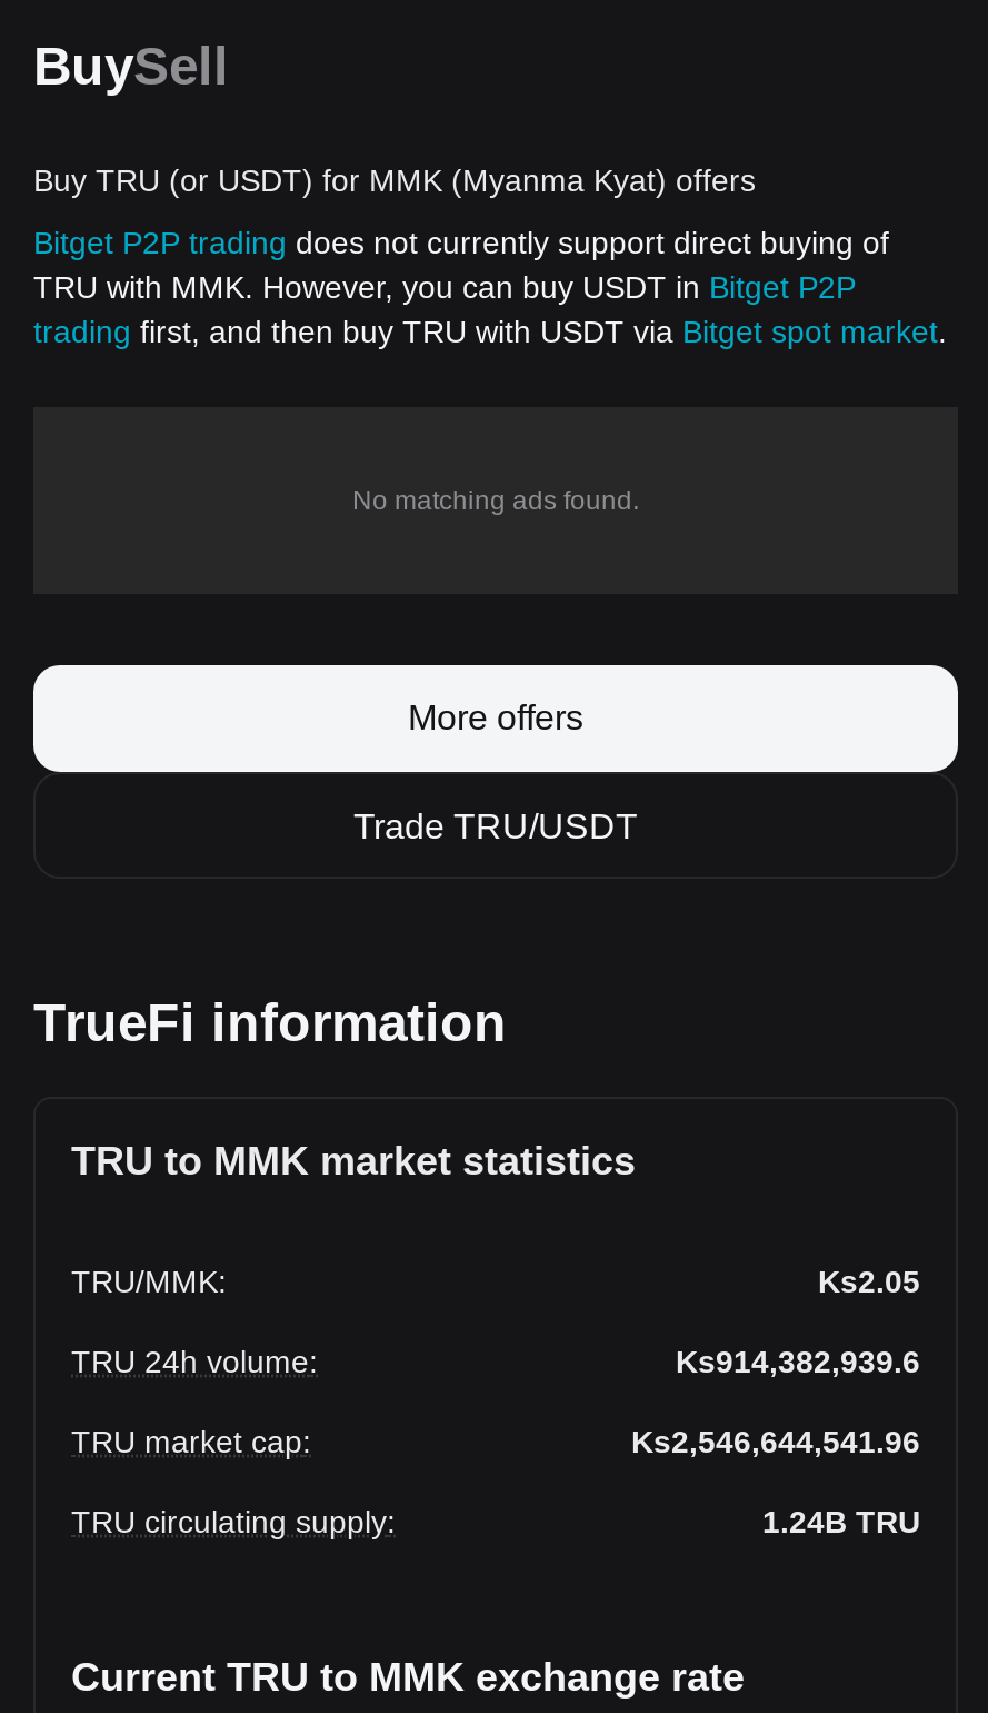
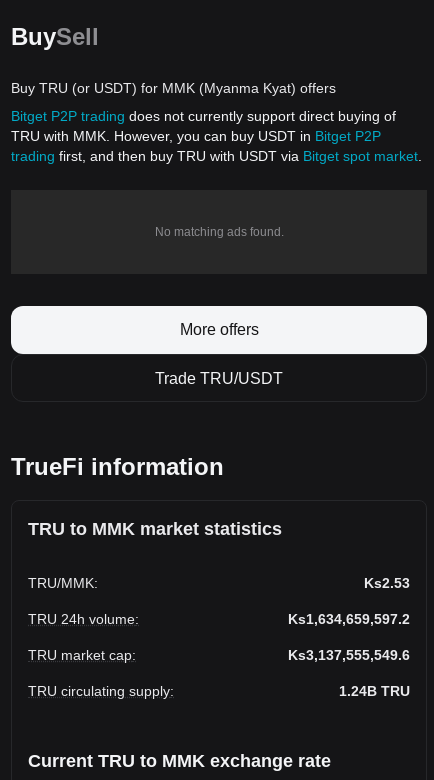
- Ks2.05
+ Ks2.53

- Ks914,382,939.6
+ Ks1,634,659,597.2

- Ks2,546,644,541.96
+ Ks3,137,555,549.6
